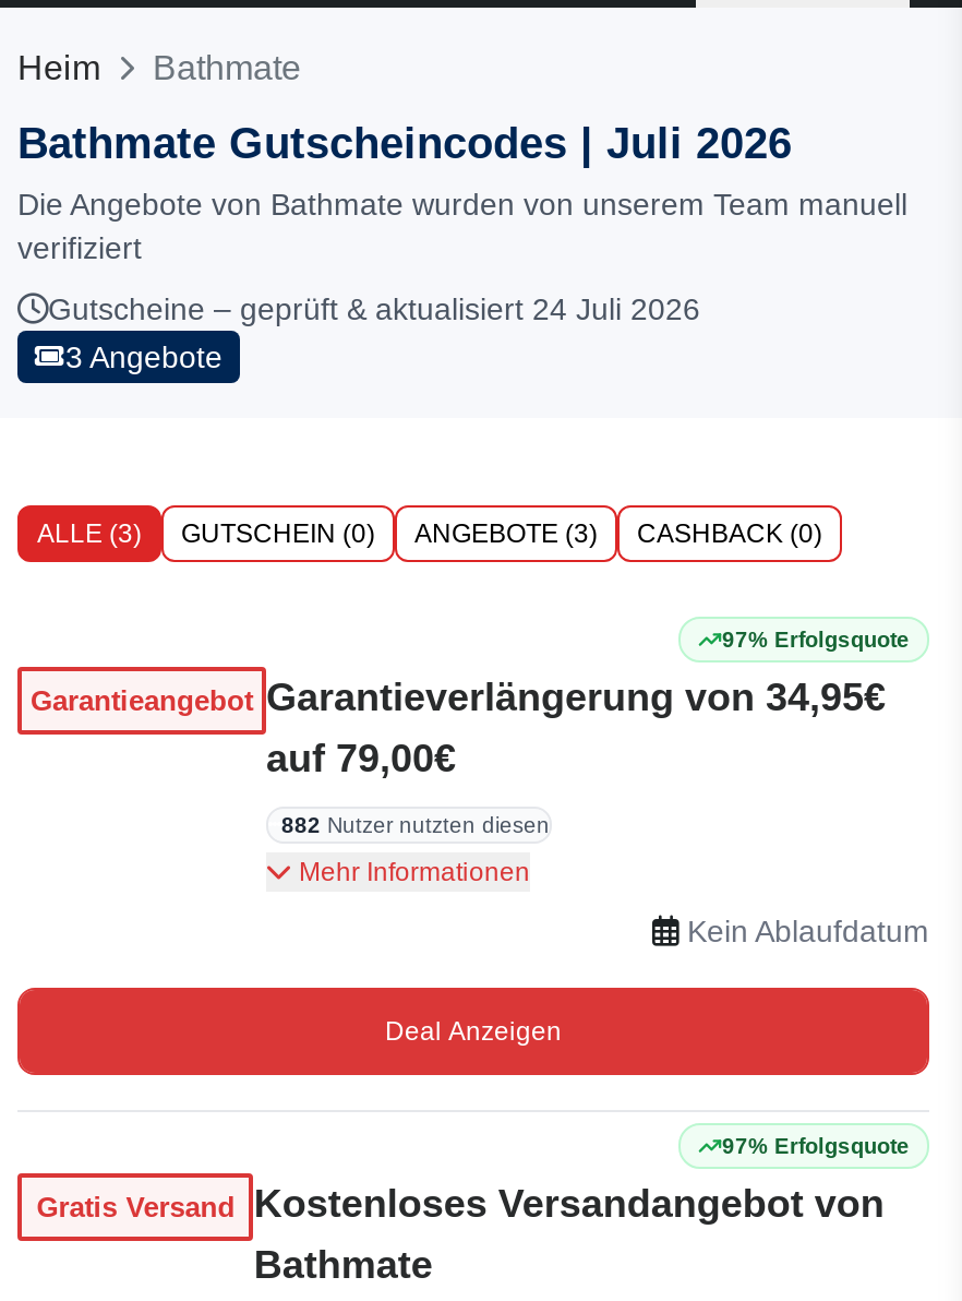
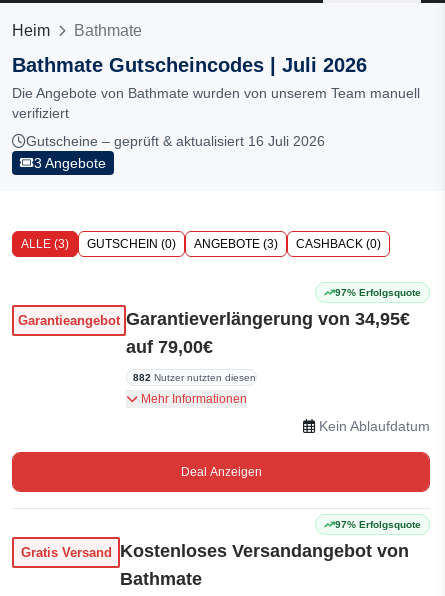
- Gutscheine – geprüft & aktualisiert 24 Juli 2026
+ Gutscheine – geprüft & aktualisiert 16 Juli 2026
